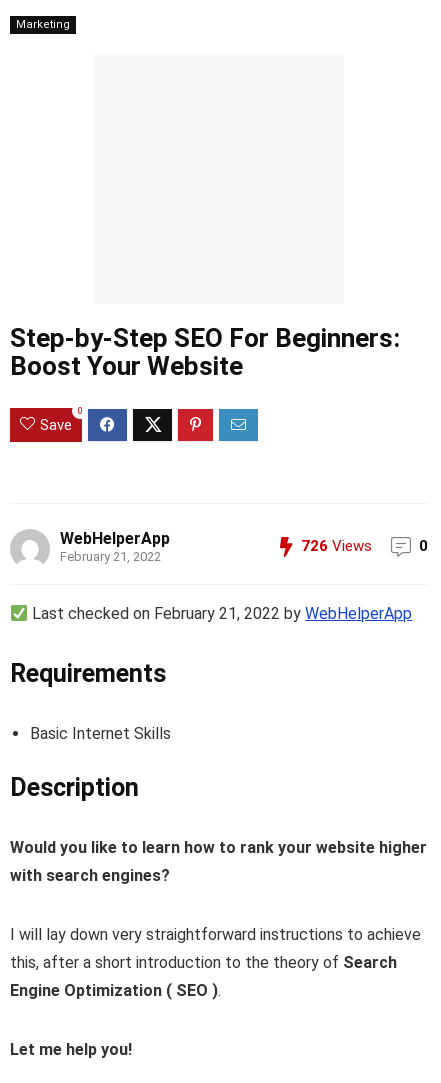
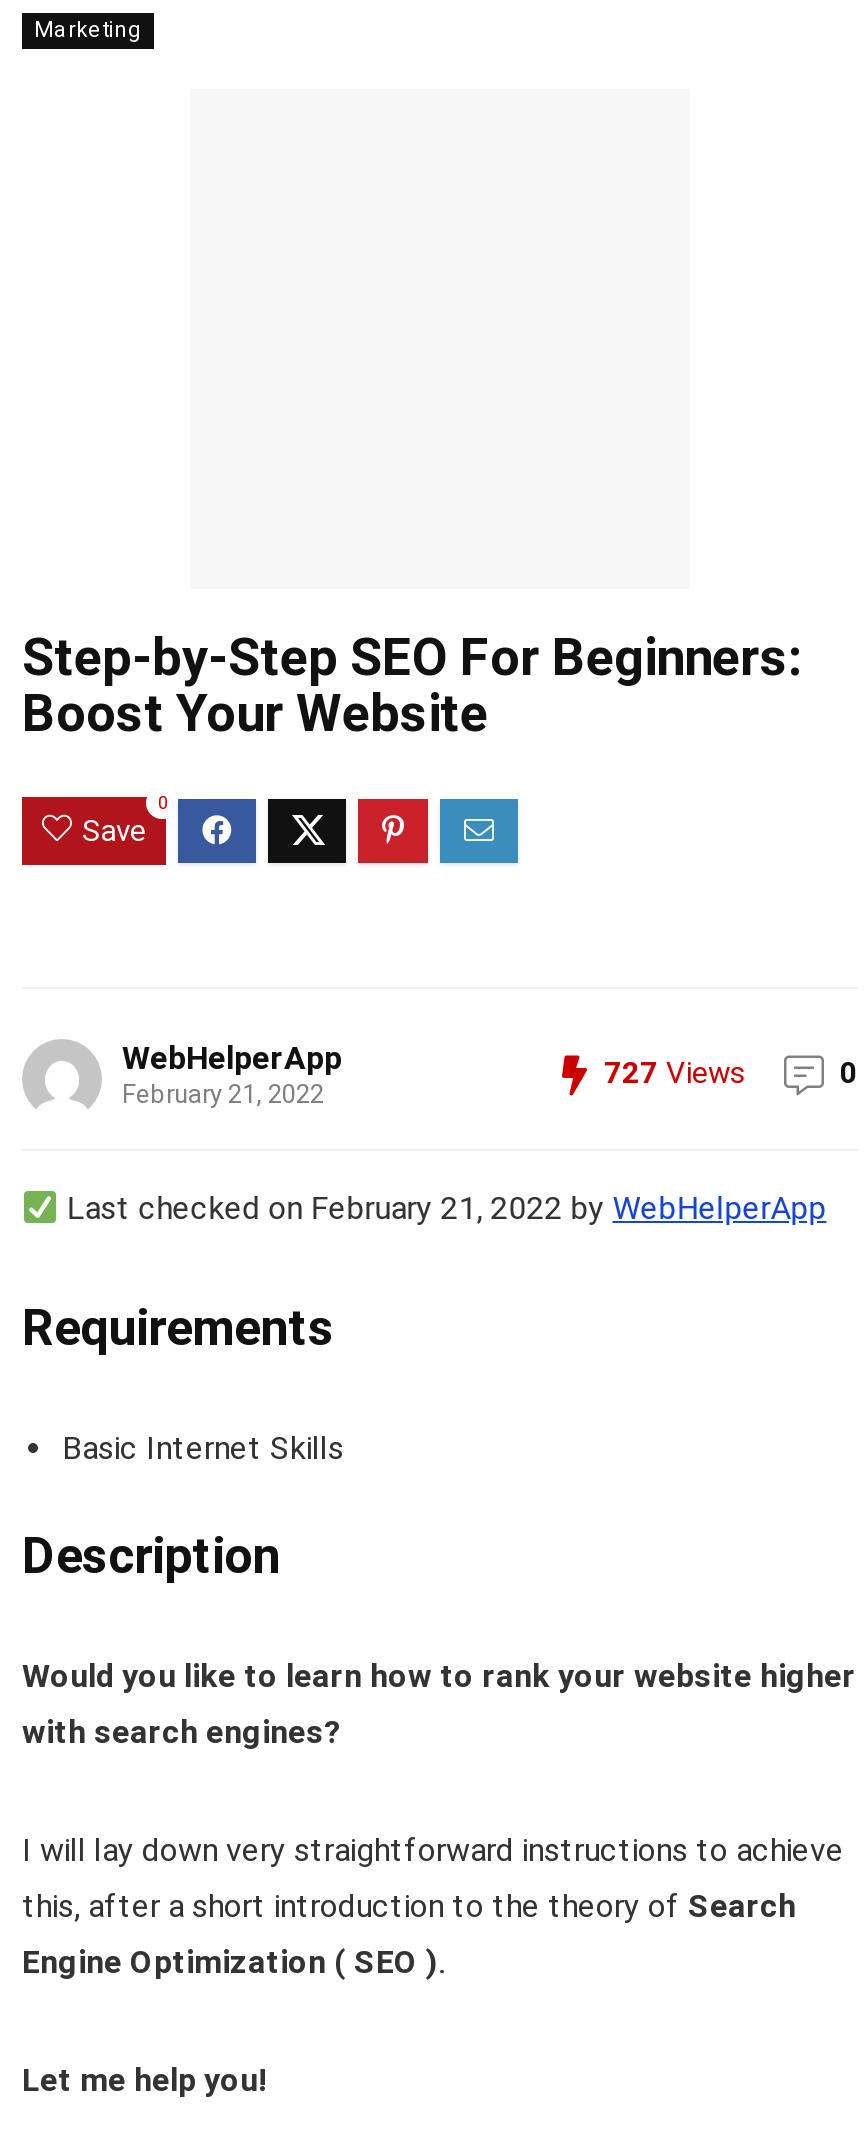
- 726 Views
+ 727 Views
